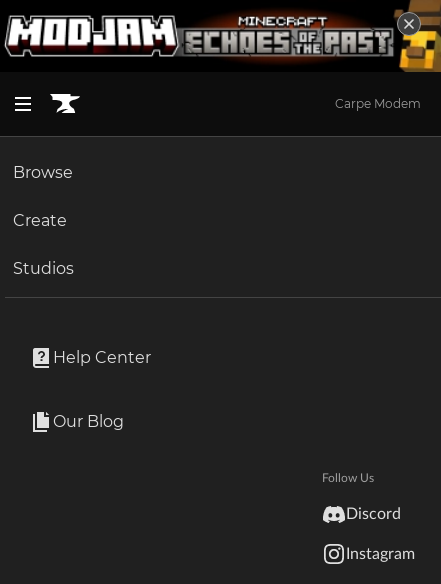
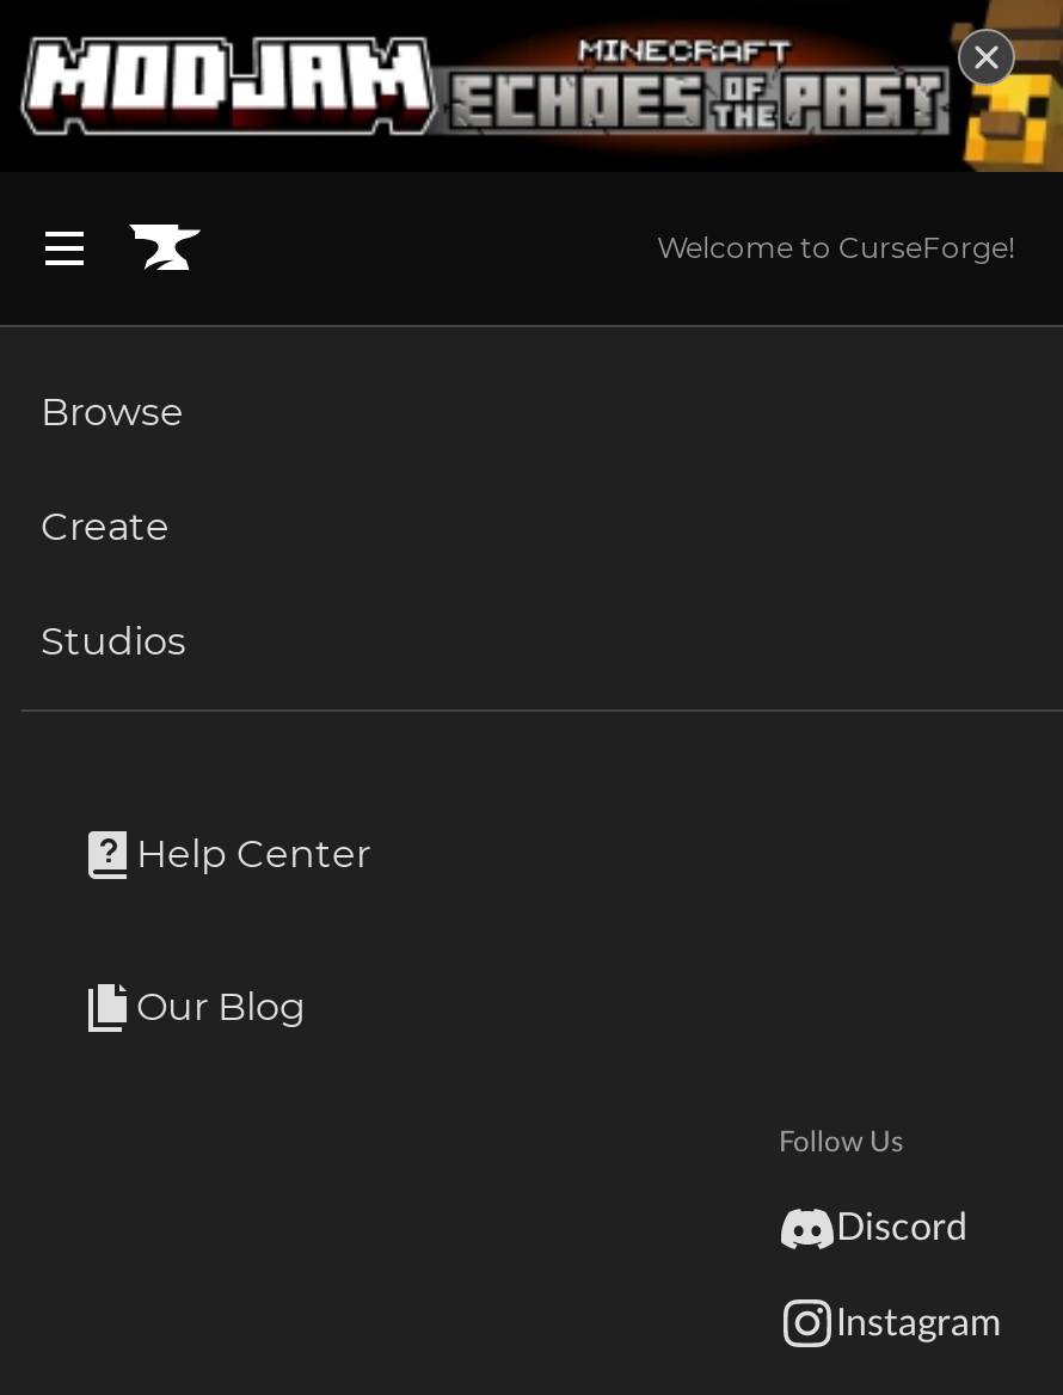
- Carpe Modem
+ Welcome to CurseForge!
